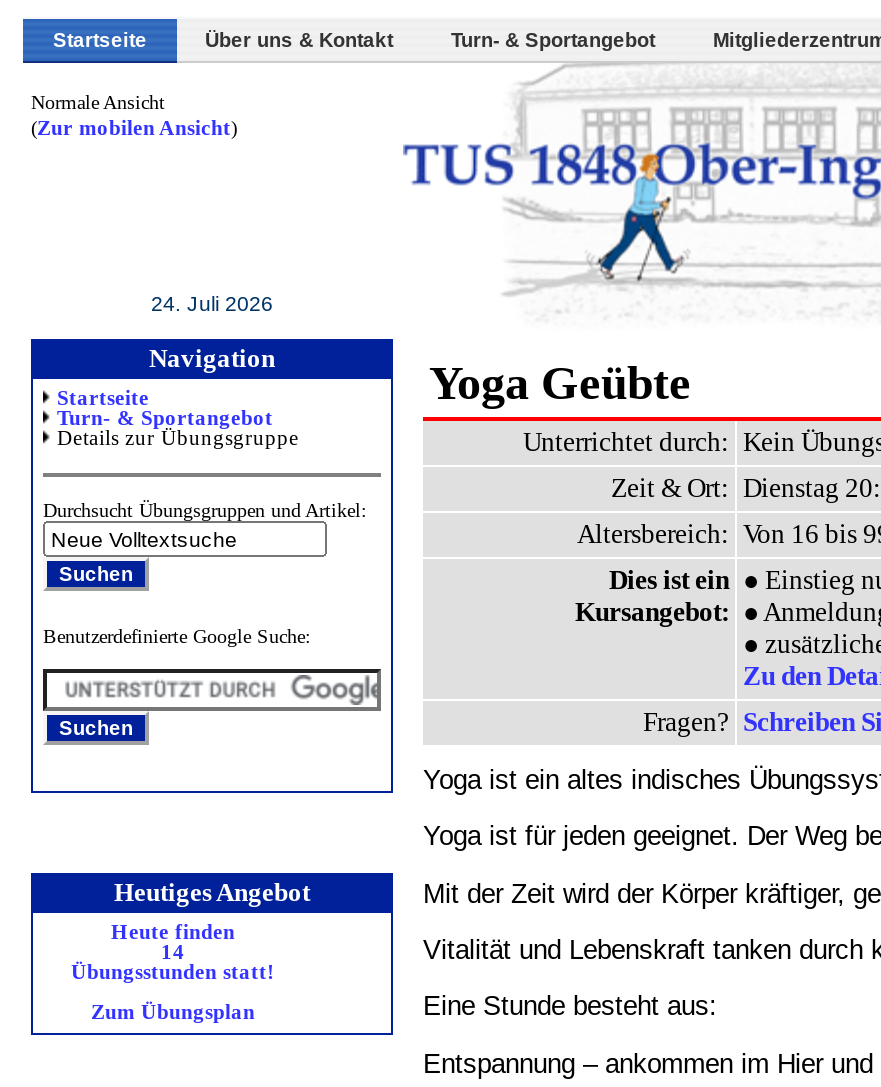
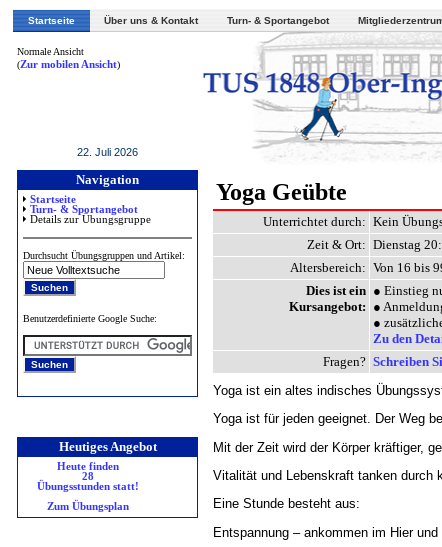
- 24. Juli 2026
+ 22. Juli 2026

- 14
+ 28
